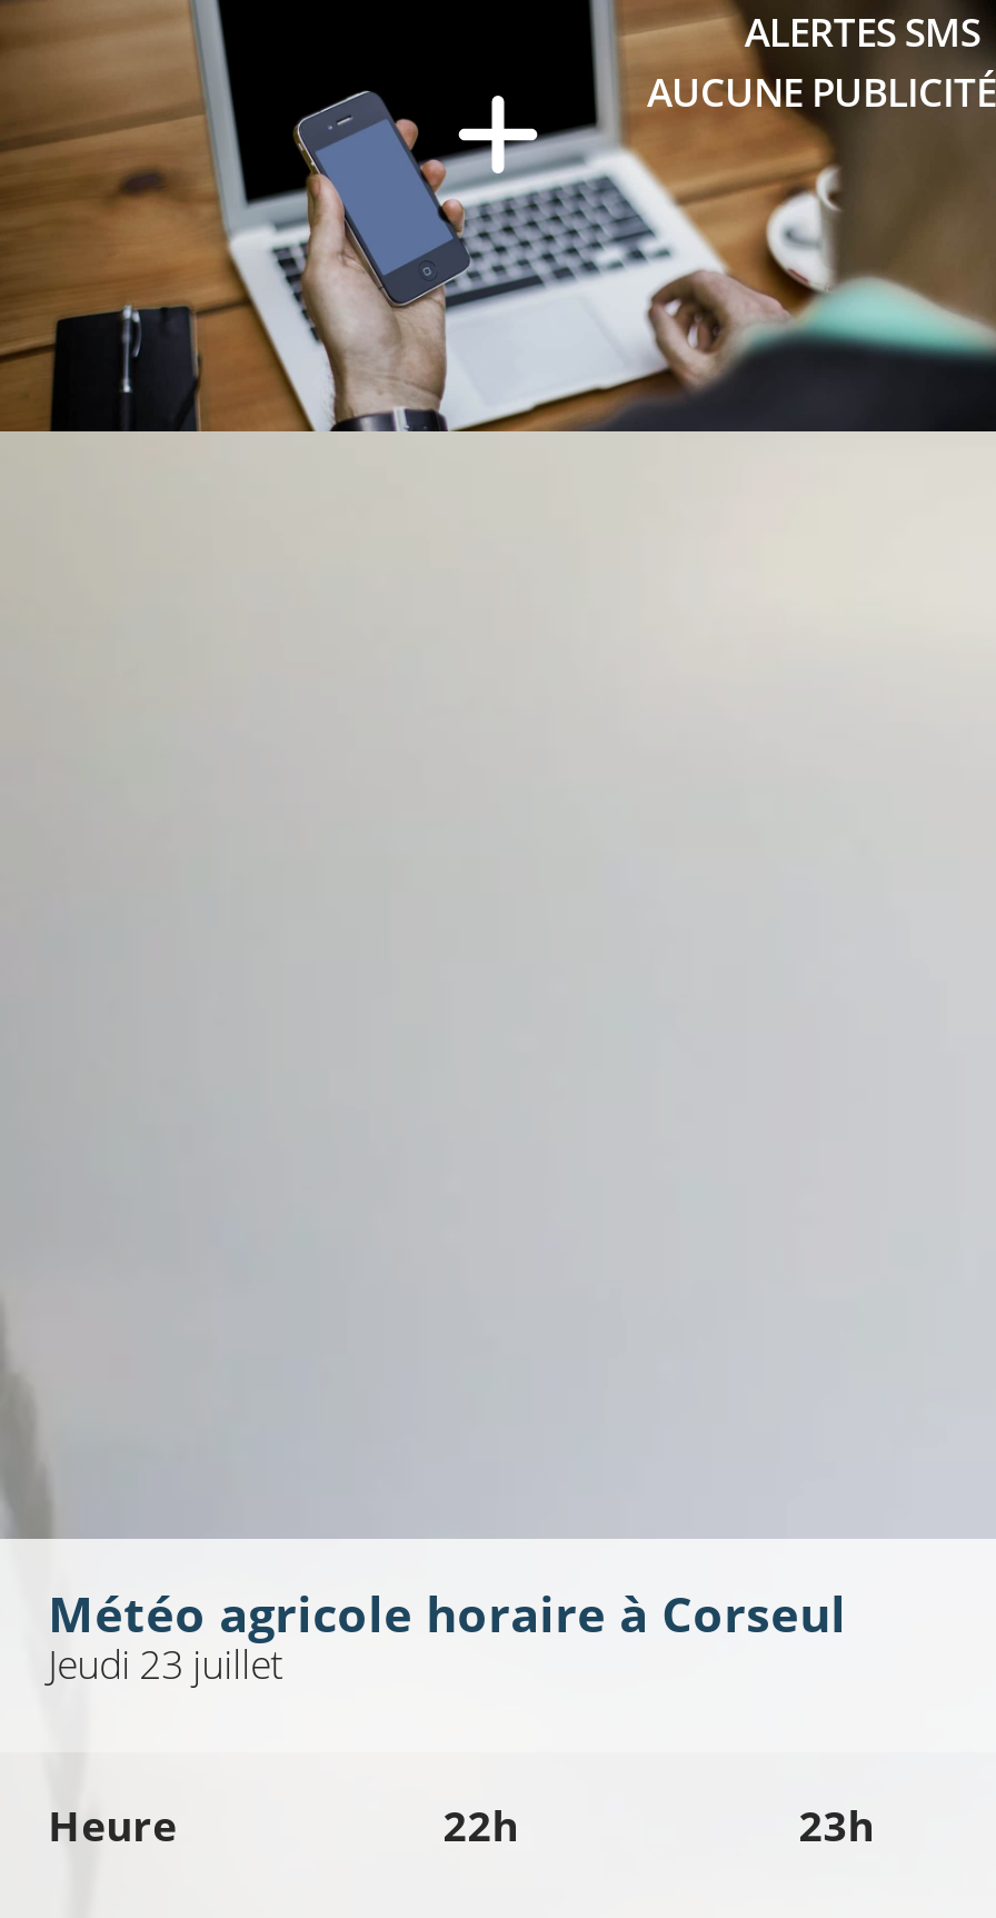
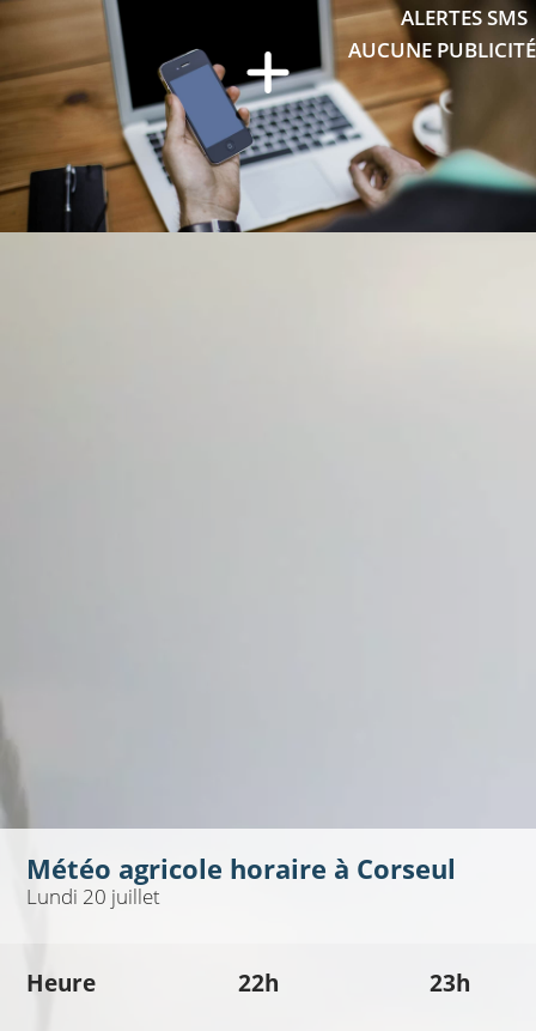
- Jeudi 23 juillet
+ Lundi 20 juillet
